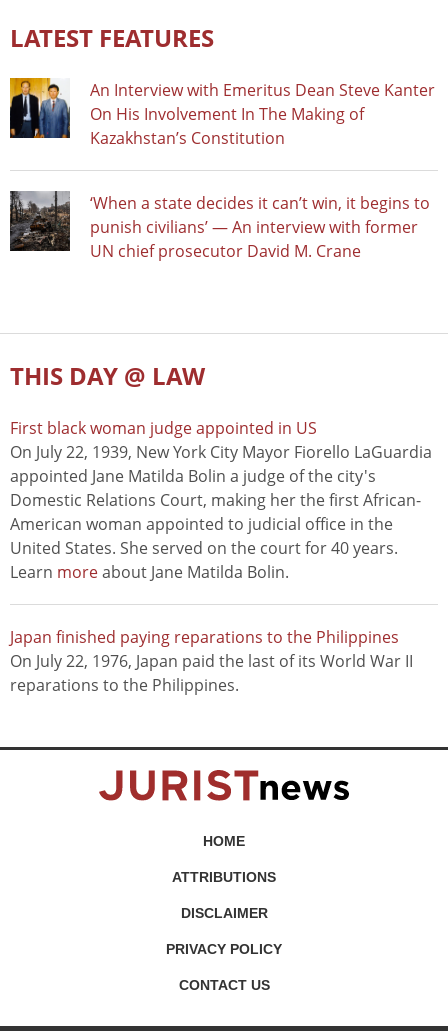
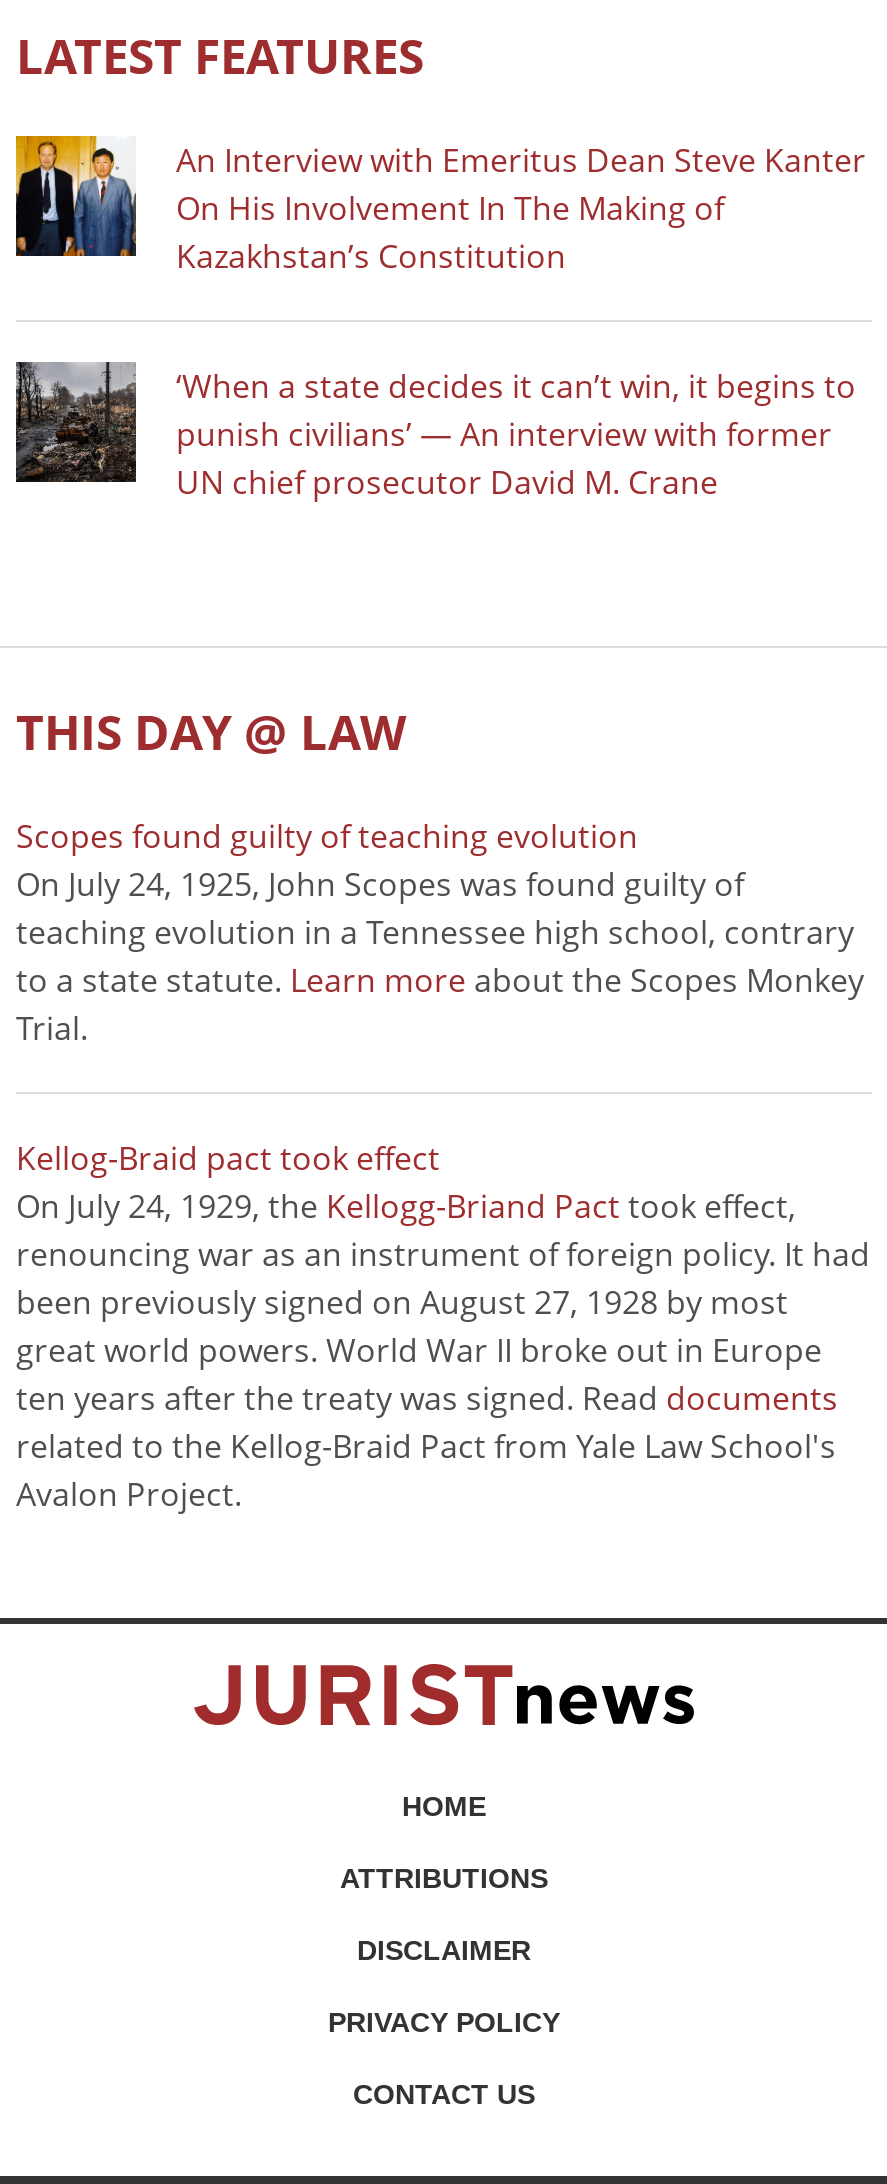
- First black woman judge appointed in US
- On July 22, 1939, New York City Mayor Fiorello LaGuardia
- appointed Jane Matilda Bolin a judge of the city's
- Domestic Relations Court, making her the first African-
- American woman appointed to judicial office in the
- United States. She served on the court for 40 years.
- Learn more about Jane Matilda Bolin.
+ Scopes found guilty of teaching evolution
+ On July 24, 1925, John Scopes was found guilty of
+ teaching evolution in a Tennessee high school, contrary
+ to a state statute. Learn more about the Scopes Monkey
+ Trial.

- Japan finished paying reparations to the Philippines
- On July 22, 1976, Japan paid the last of its World War II
- reparations to the Philippines.
+ Kellog-Braid pact took effect
+ On July 24, 1929, the Kellogg-Briand Pact took effect,
+ renouncing war as an instrument of foreign policy. It had
+ been previously signed on August 27, 1928 by most
+ great world powers. World War II broke out in Europe
+ ten years after the treaty was signed. Read documents
+ related to the Kellog-Braid Pact from Yale Law School's
+ Avalon Project.
